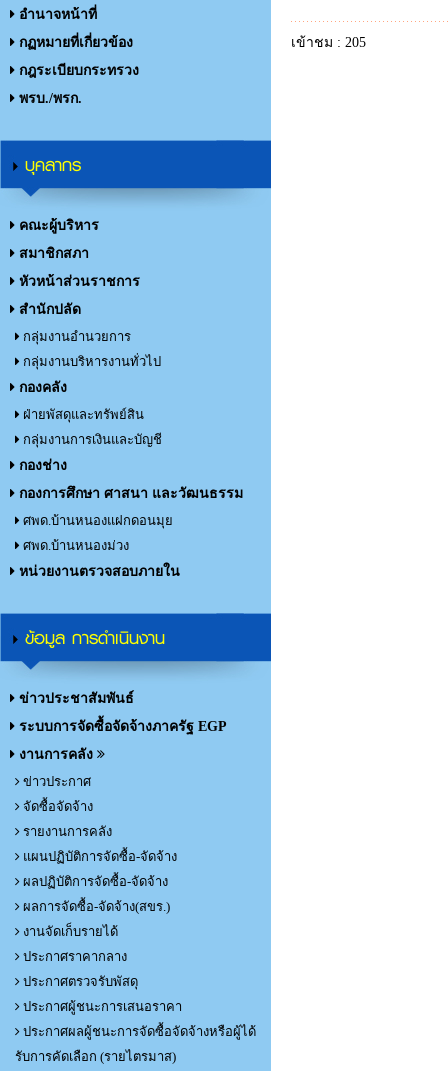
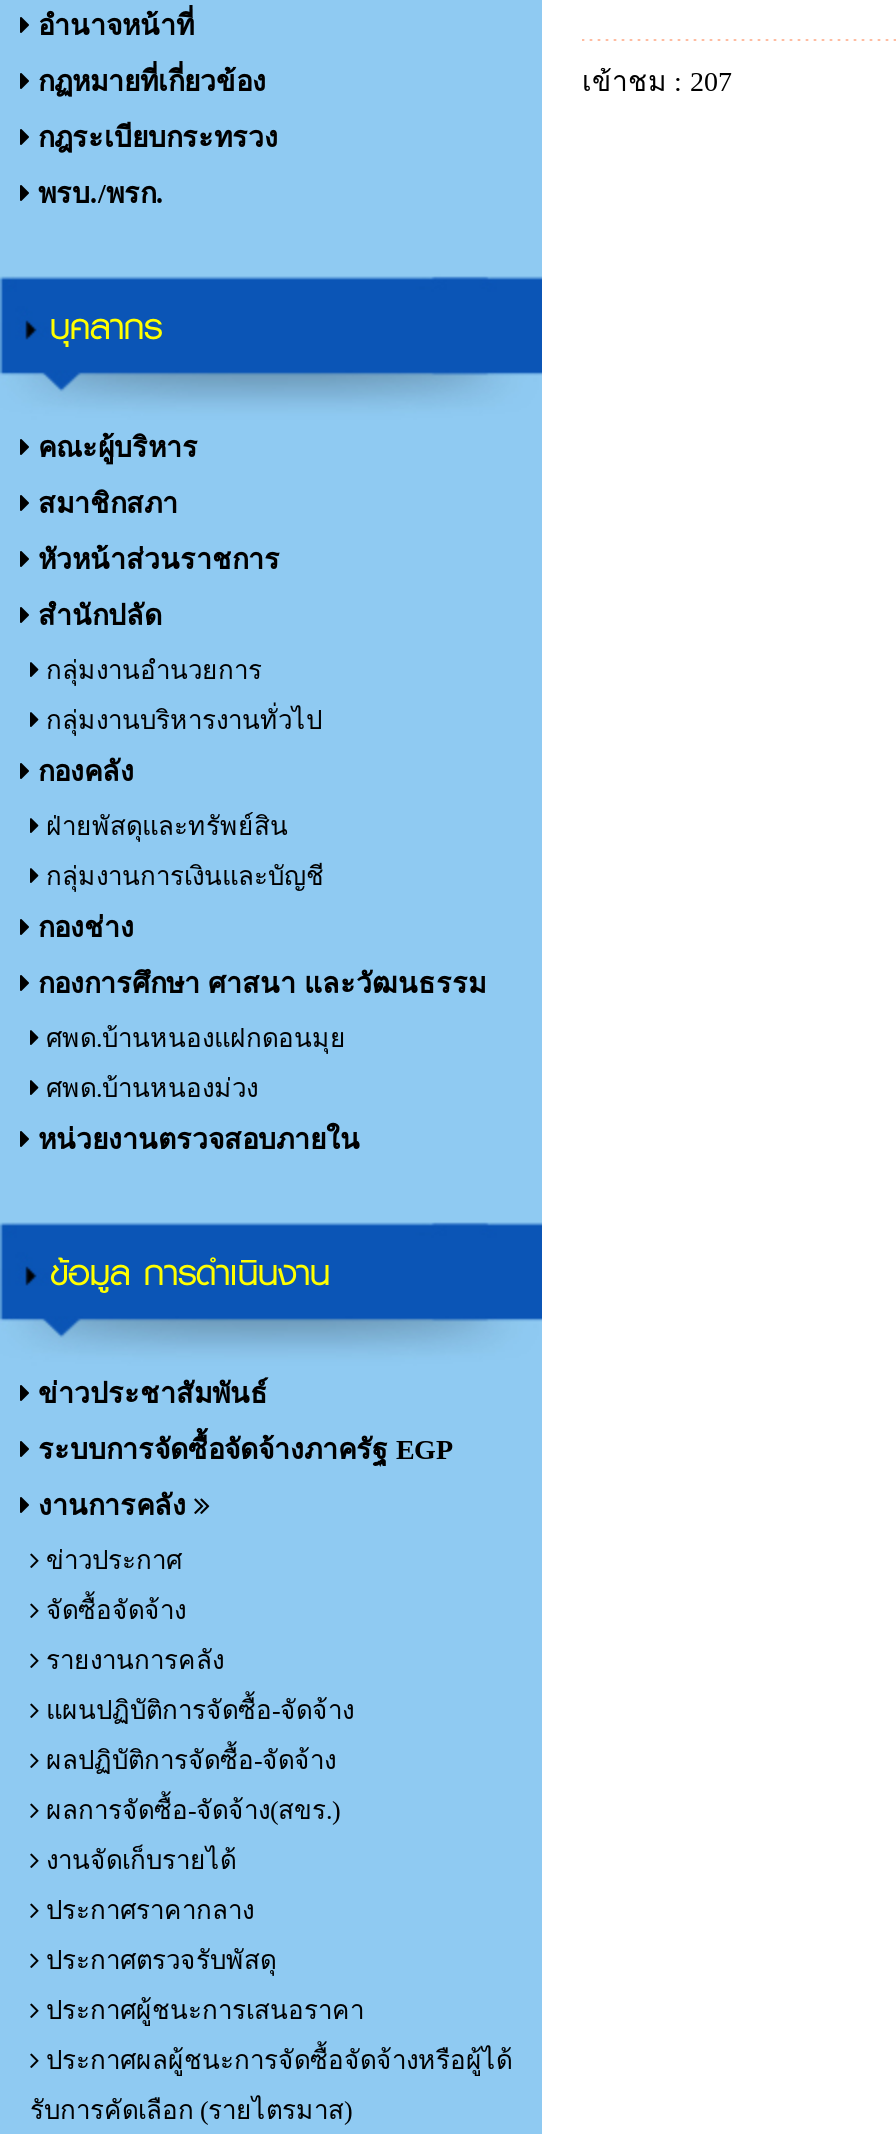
- เข้าชม : 205
+ เข้าชม : 207
